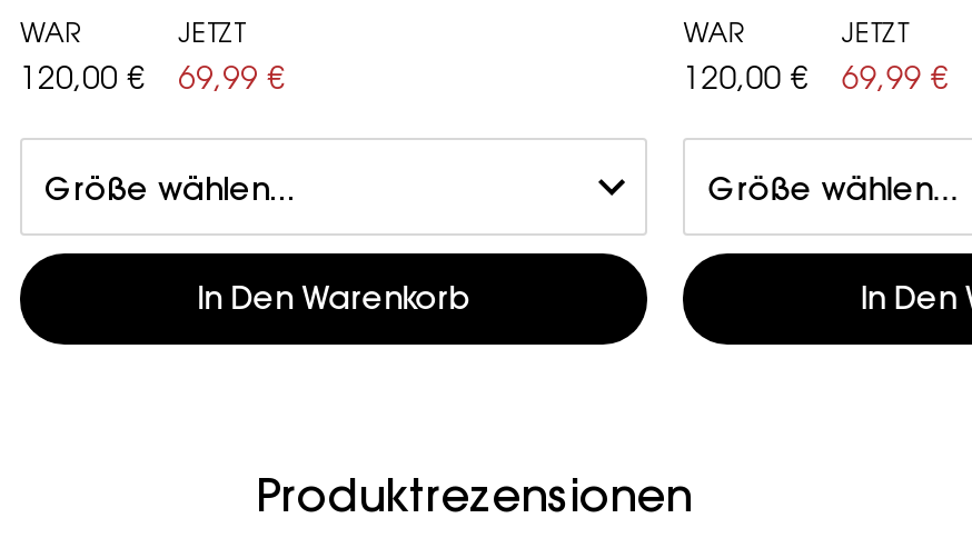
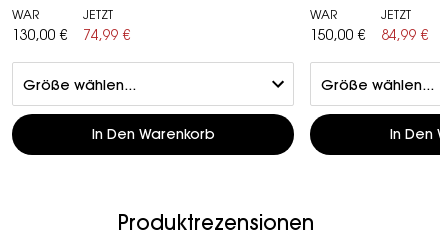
- 120,00 €
+ 130,00 €

- 69,99 €
+ 74,99 €

- 120,00 €
+ 150,00 €

- 69,99 €
+ 84,99 €
